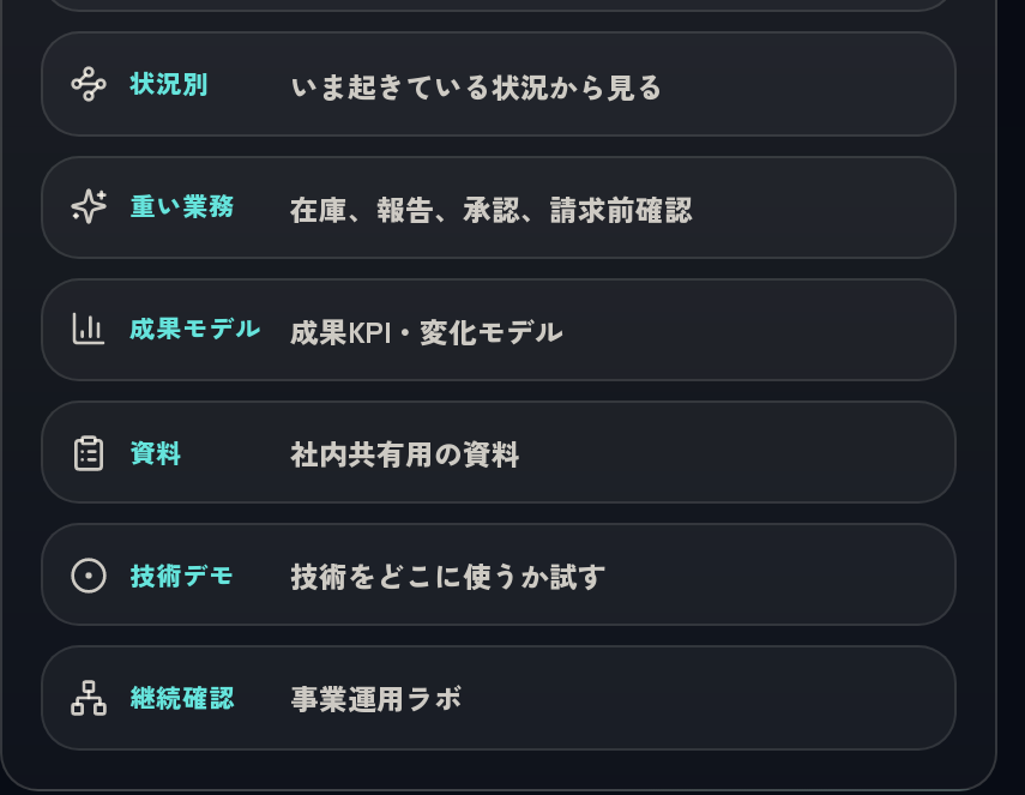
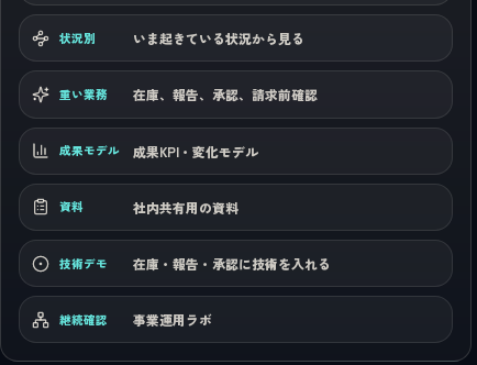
- 技術をどこに使うか試す
+ 在庫・報告・承認に技術を入れる
